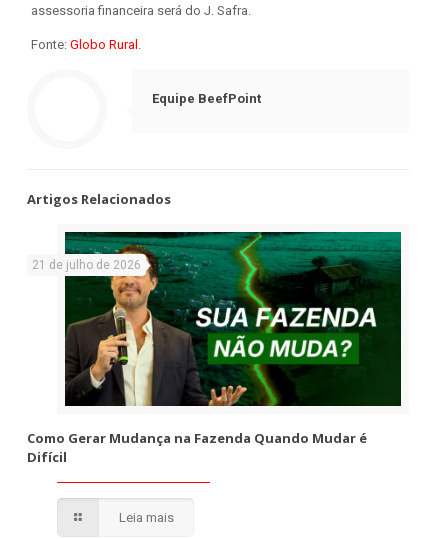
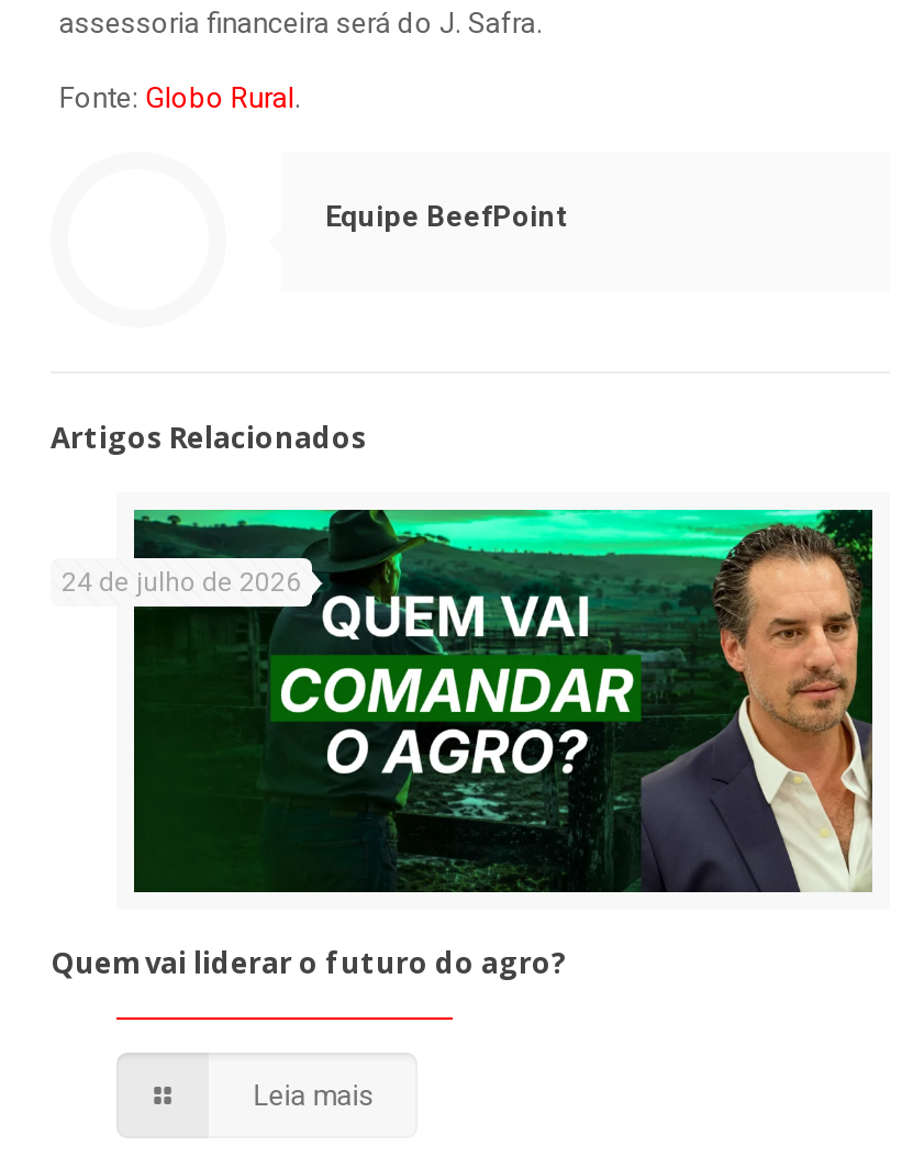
- [image]
- 21 de julho de 2026
+ [image]
+ 24 de julho de 2026

- Como Gerar Mudança na Fazenda Quando Mudar é
- Difícil
+ Quem vai liderar o futuro do agro?
